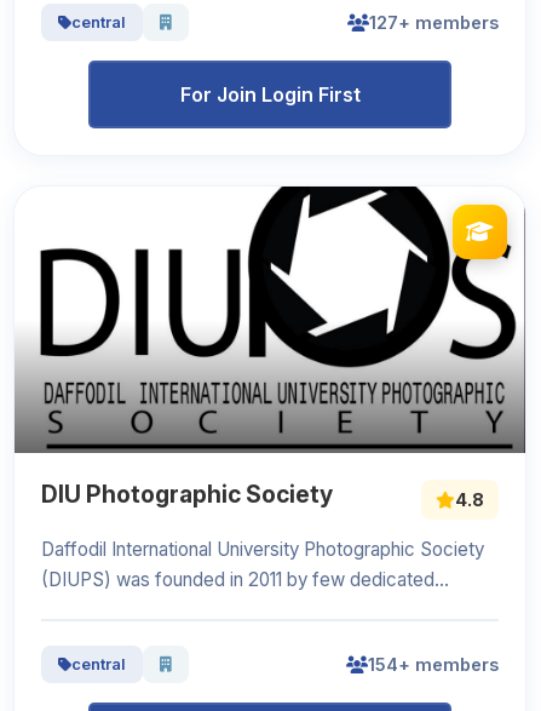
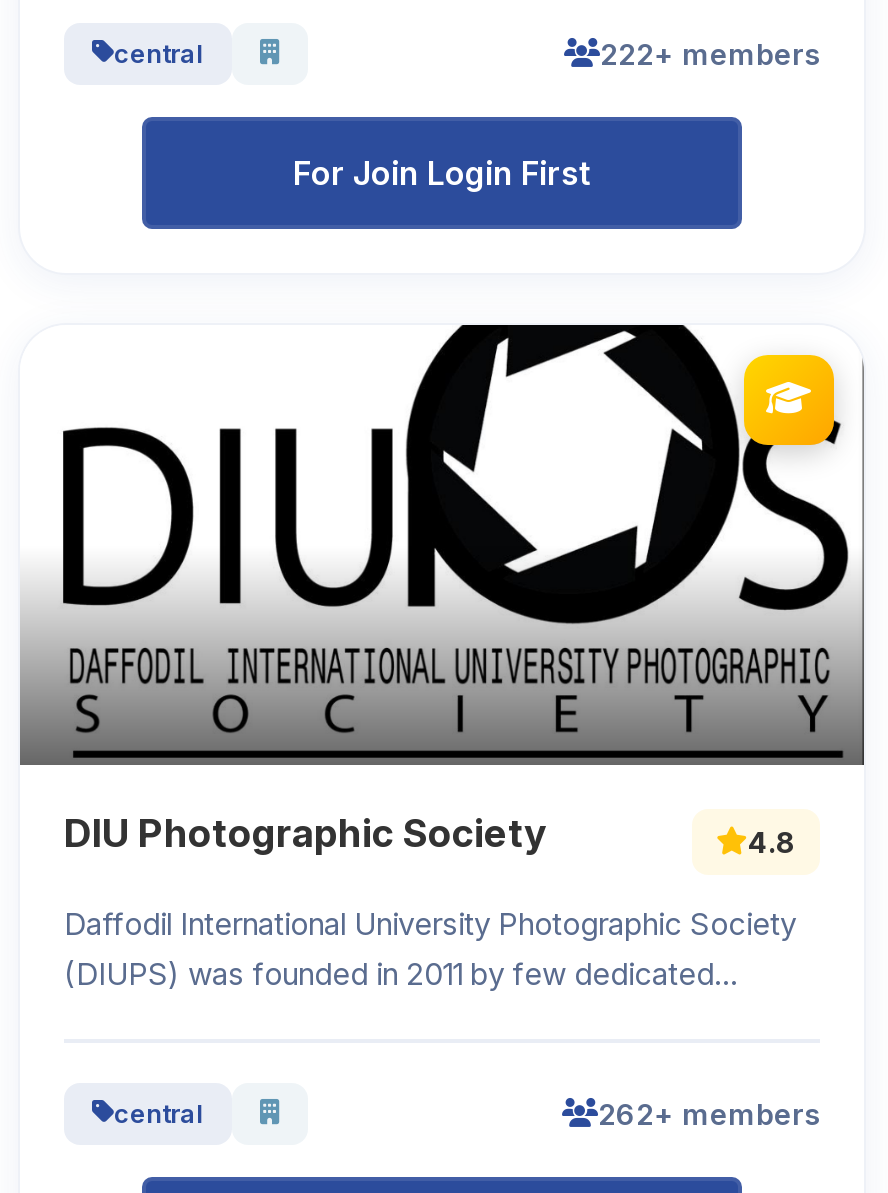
- 127+ members
+ 222+ members

- 154+ members
+ 262+ members
